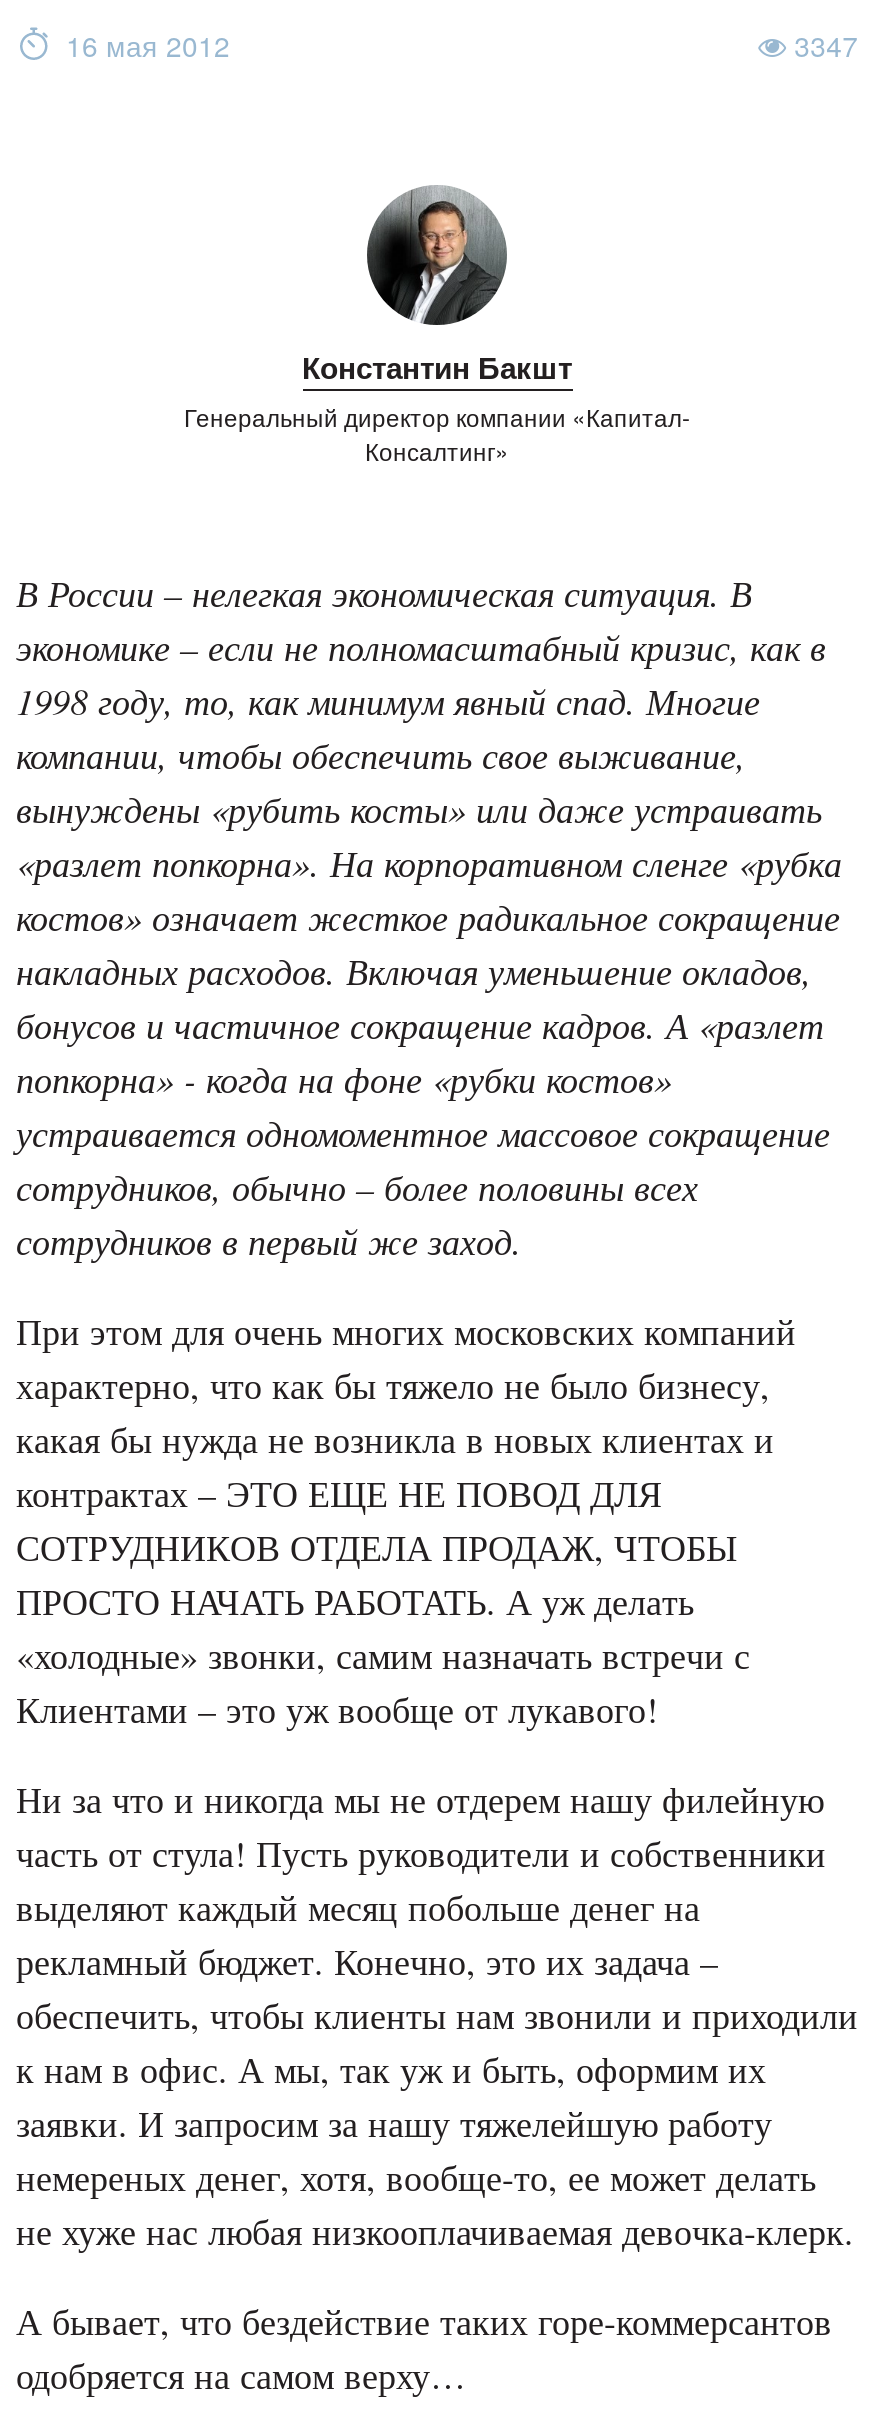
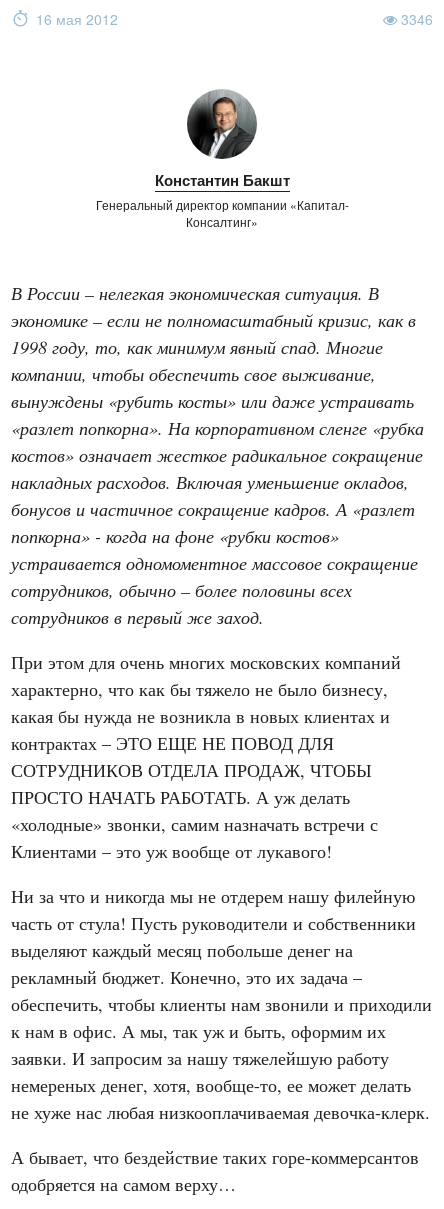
- 3347
+ 3346
